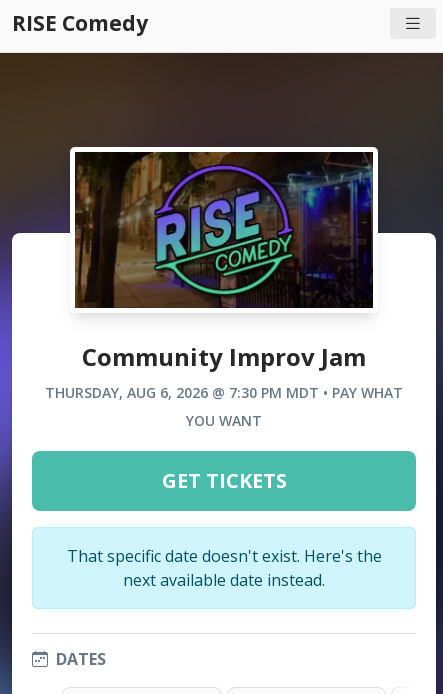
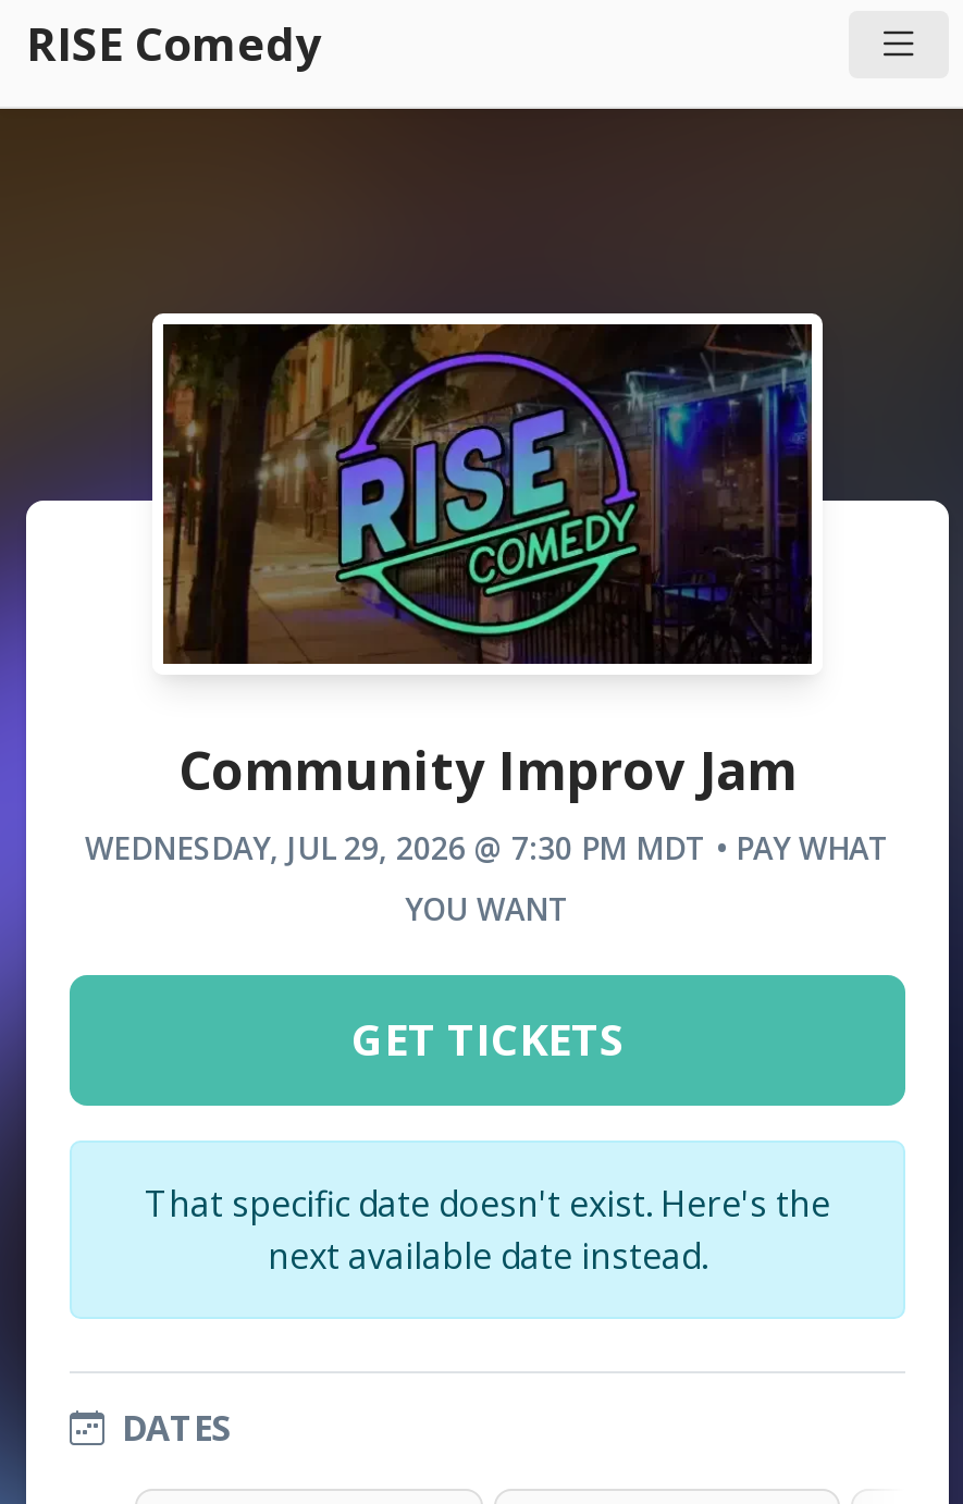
- THURSDAY, AUG 6, 2026 @ 7:30 PM MDT • PAY WHAT
+ WEDNESDAY, JUL 29, 2026 @ 7:30 PM MDT • PAY WHAT
